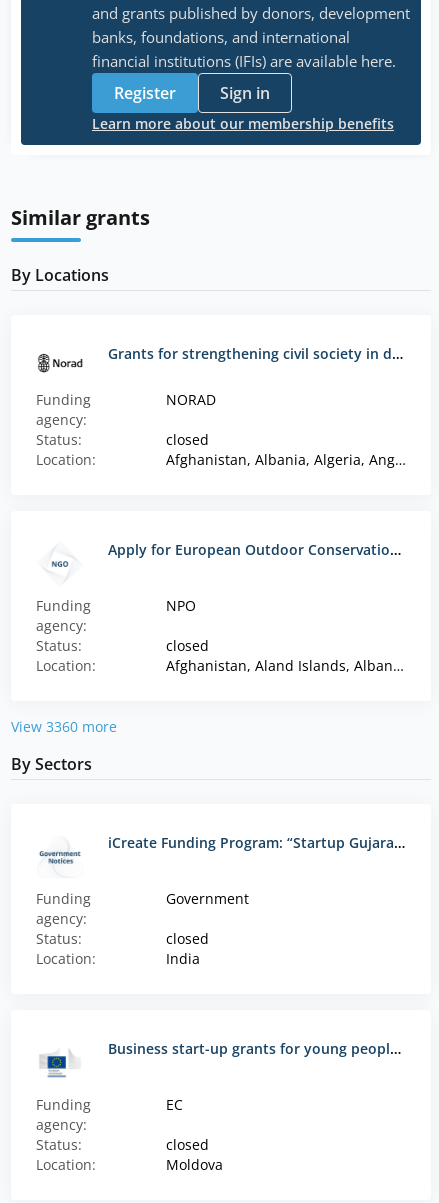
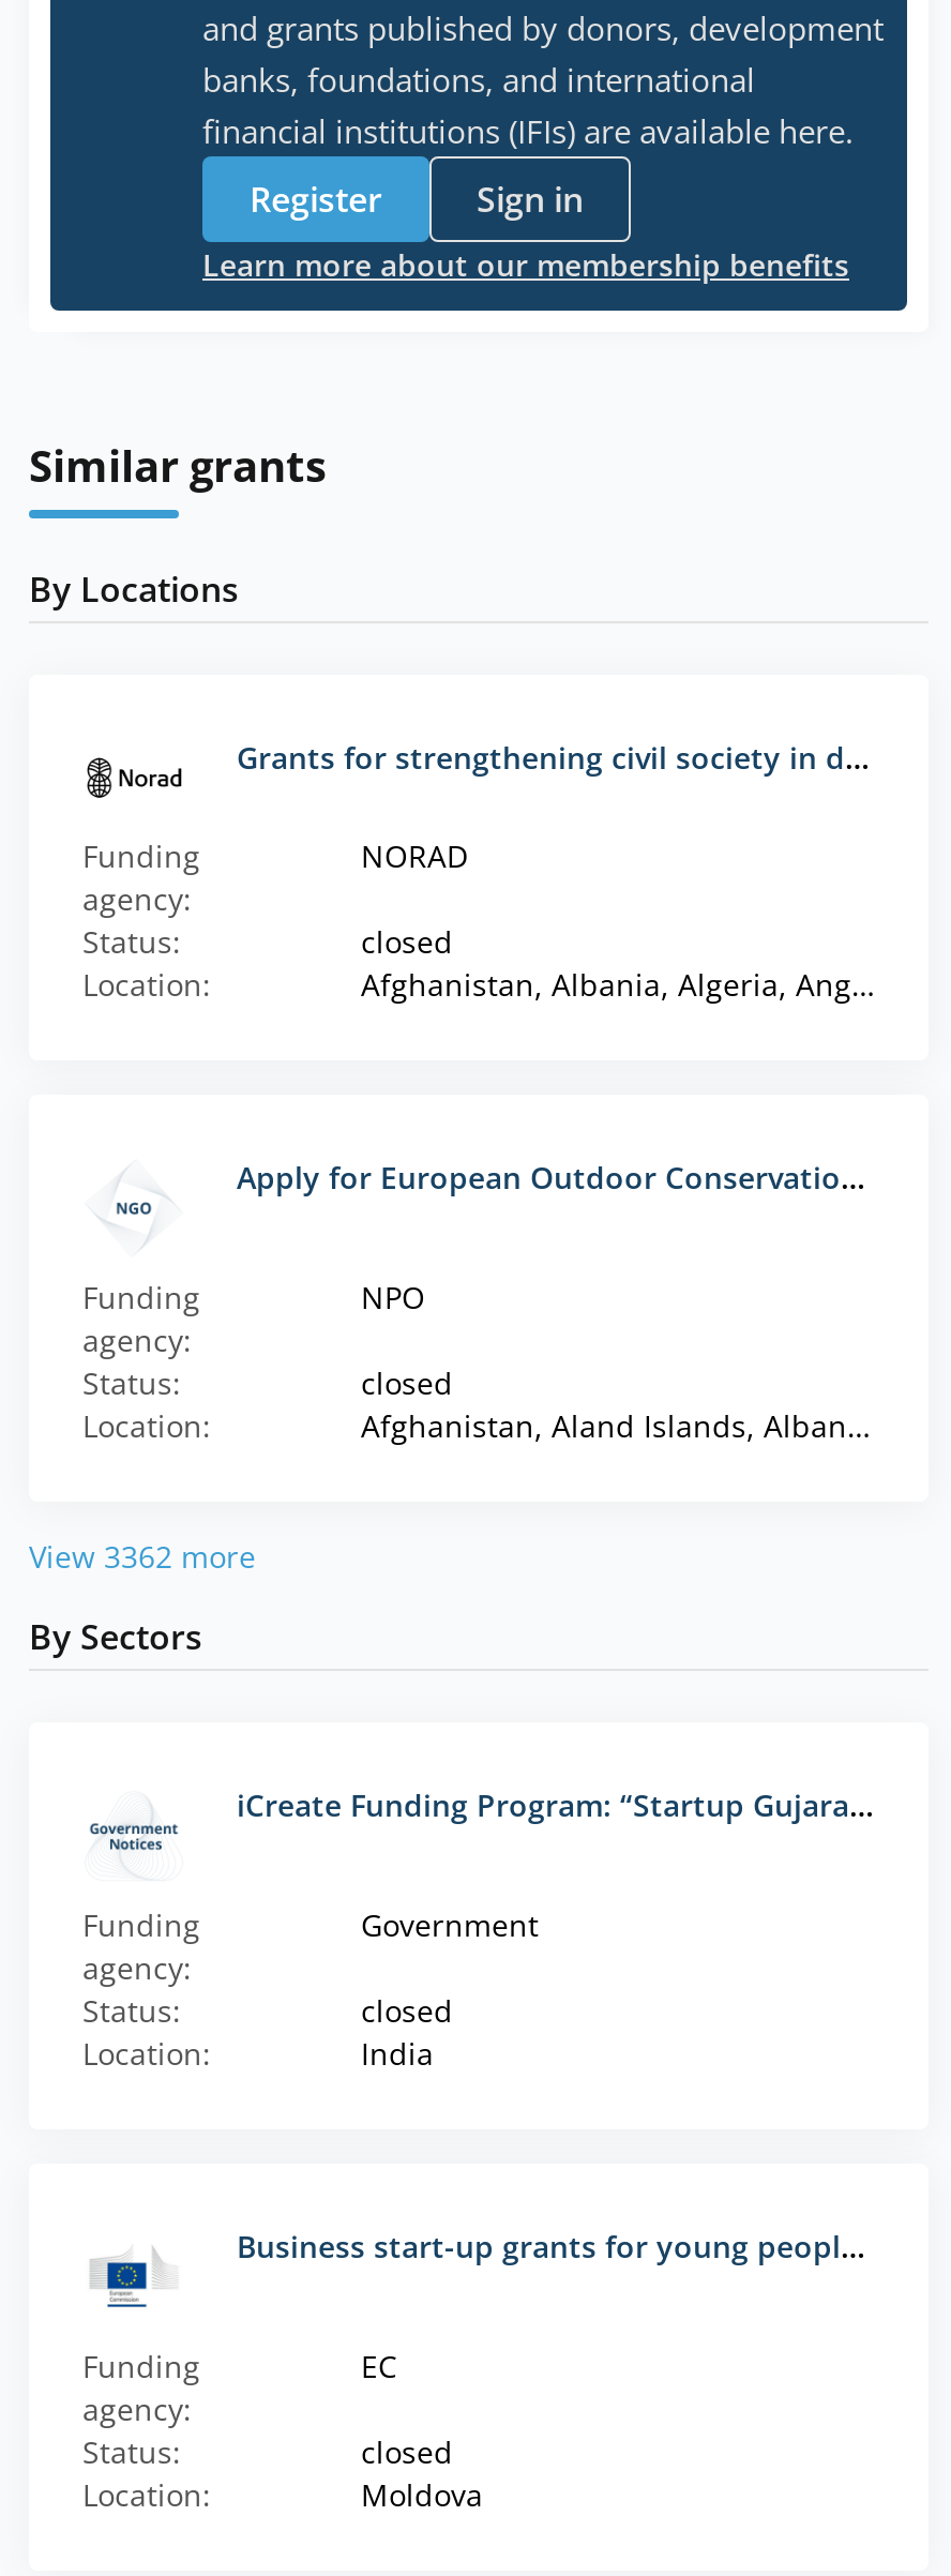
- View 3360 more
+ View 3362 more
